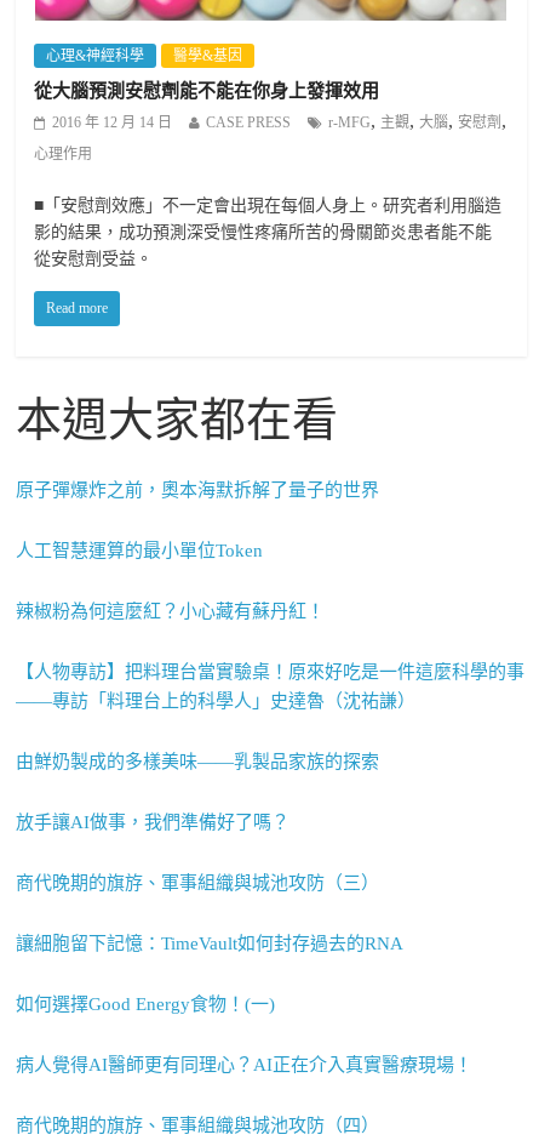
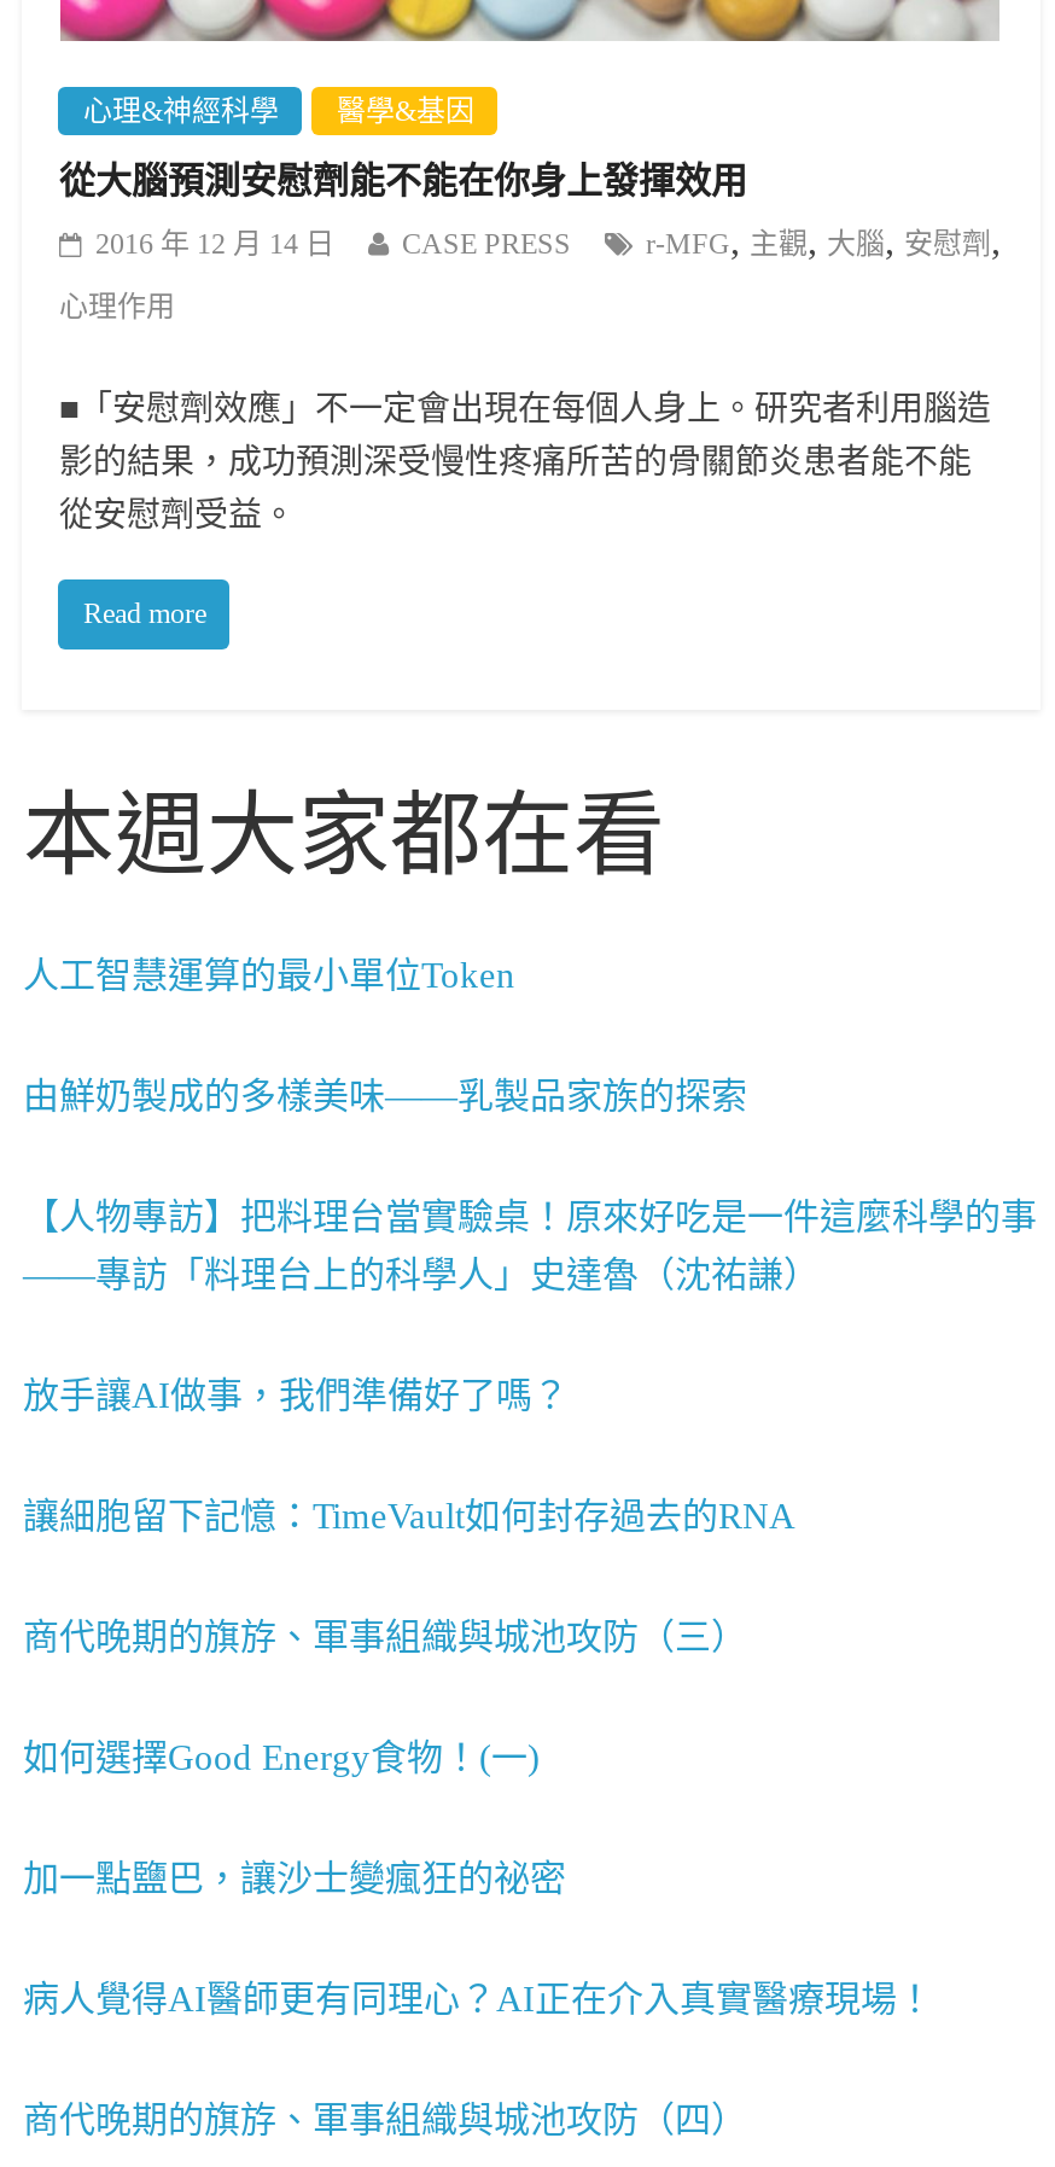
- 原子彈爆炸之前，奧本海默拆解了量子的世界

- 辣椒粉為何這麼紅？小心藏有蘇丹紅！

moved up: 由鮮奶製成的多樣美味——乳製品家族的探索

moved up: 放手讓AI做事，我們準備好了嗎？

moved up: 讓細胞留下記憶：TimeVault如何封存過去的RNA

moved up: 如何選擇Good Energy食物！(一)

+ 加一點鹽巴，讓沙士變瘋狂的祕密
